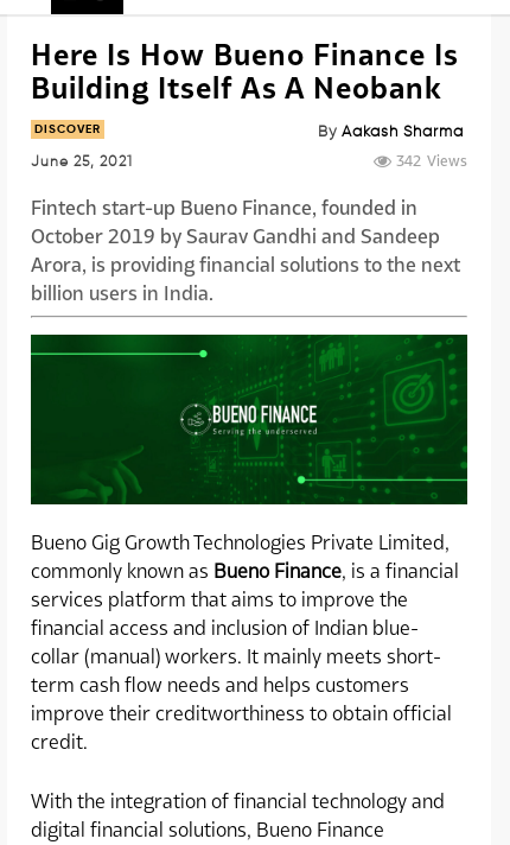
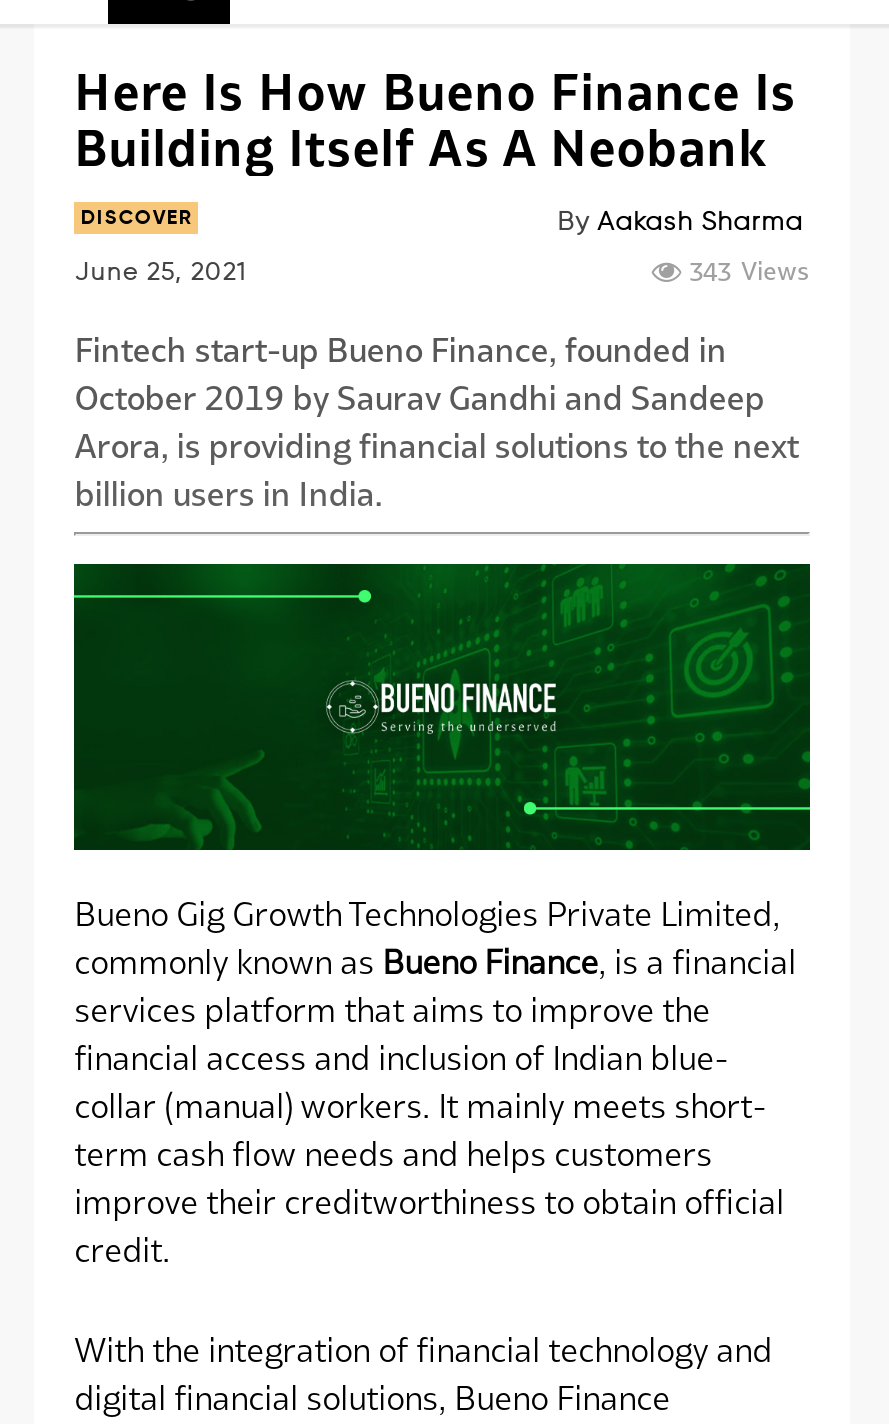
- 342 Views
+ 343 Views
